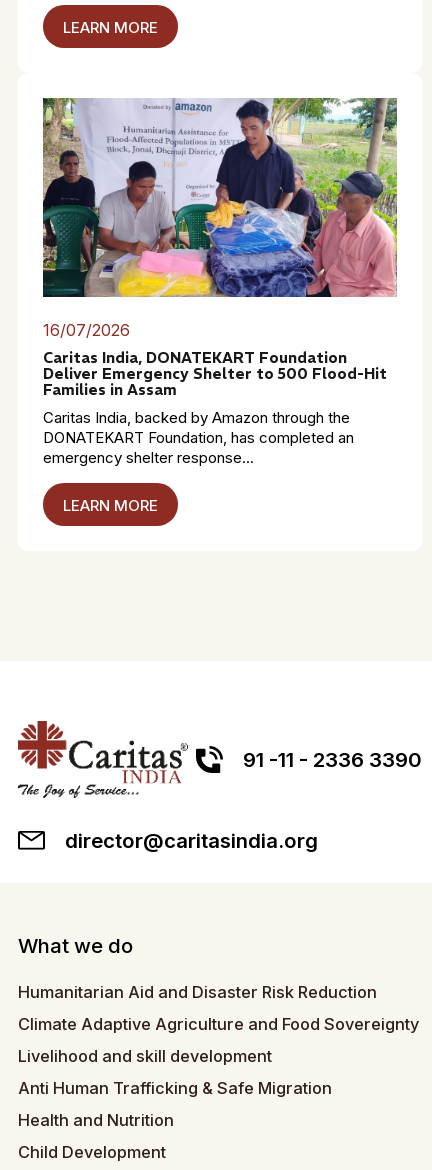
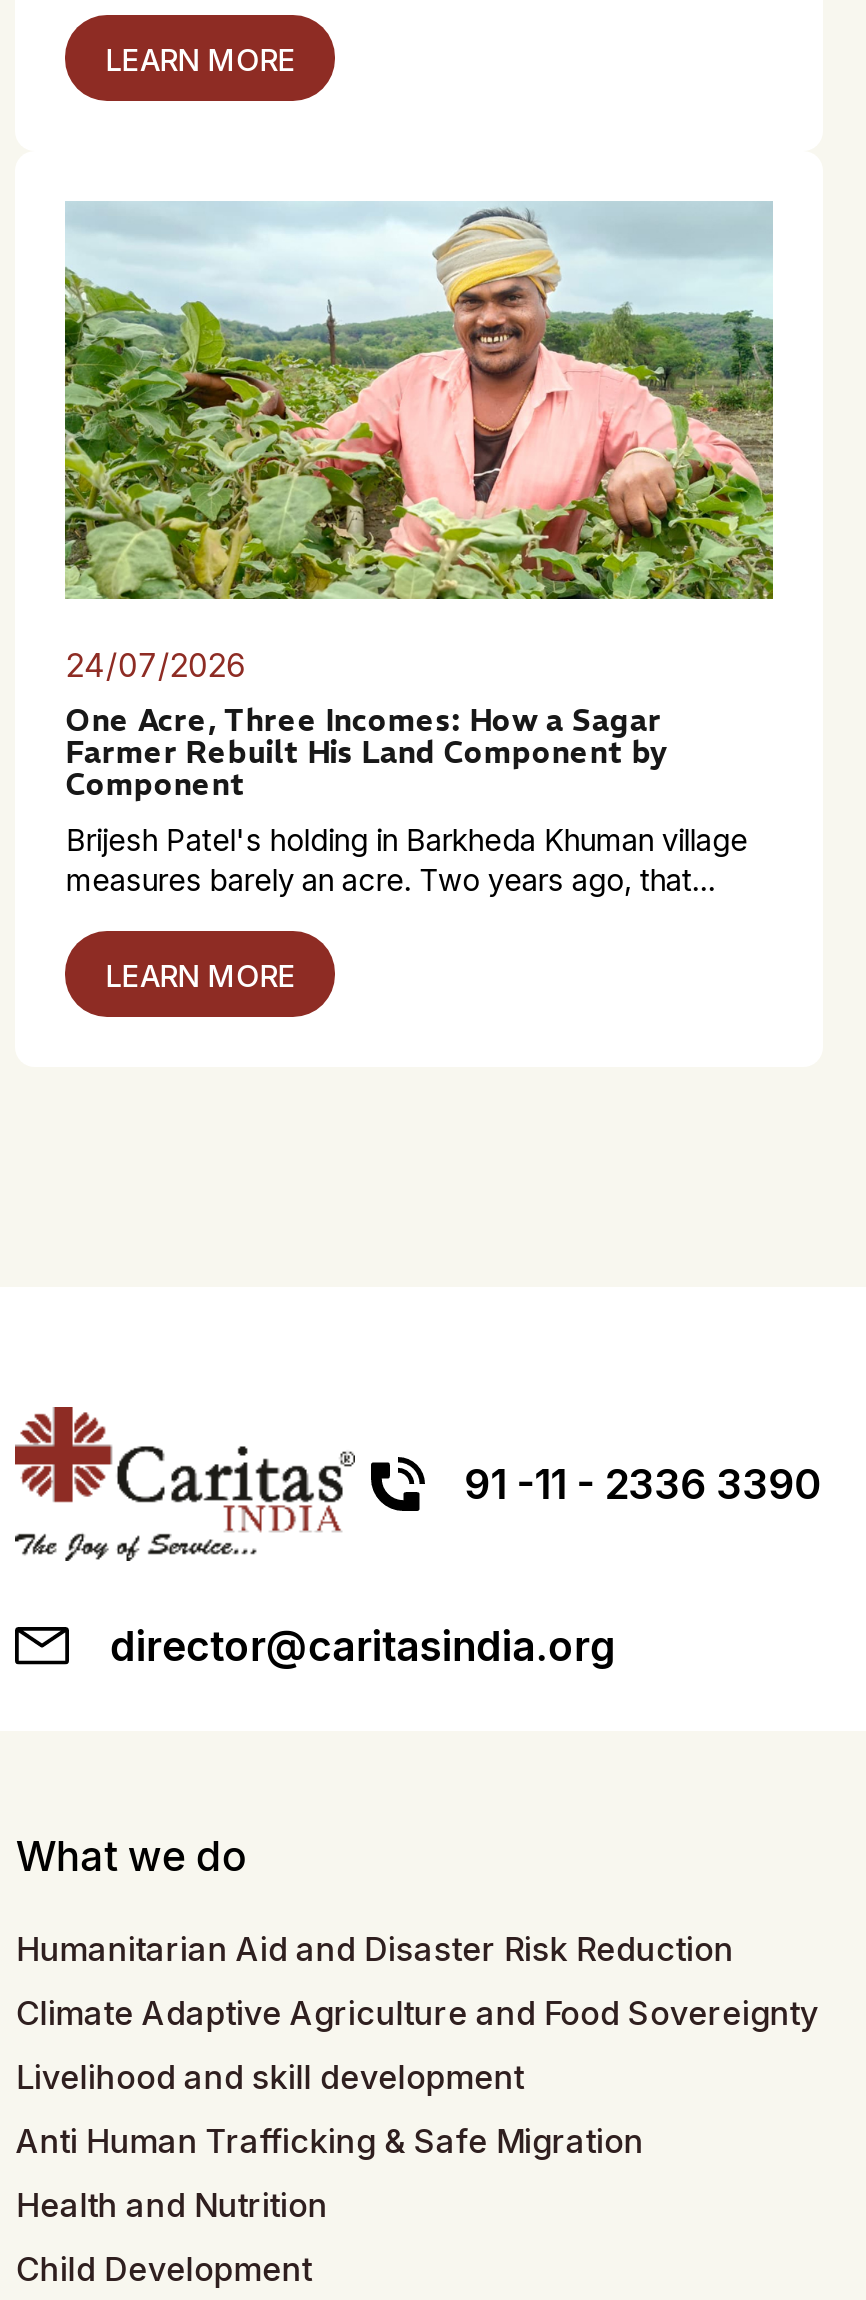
- [image]
- 16/07/2026
- Caritas India, DONATEKART Foundation
- Deliver Emergency Shelter to 500 Flood-Hit
- Families in Assam
+ [image]
+ 24/07/2026
+ One Acre, Three Incomes: How a Sagar
+ Farmer Rebuilt His Land Component by
+ Component

- Caritas India, backed by Amazon through the
- DONATEKART Foundation, has completed an
- emergency shelter response...
+ Brijesh Patel's holding in Barkheda Khuman village
+ measures barely an acre. Two years ago, that...
